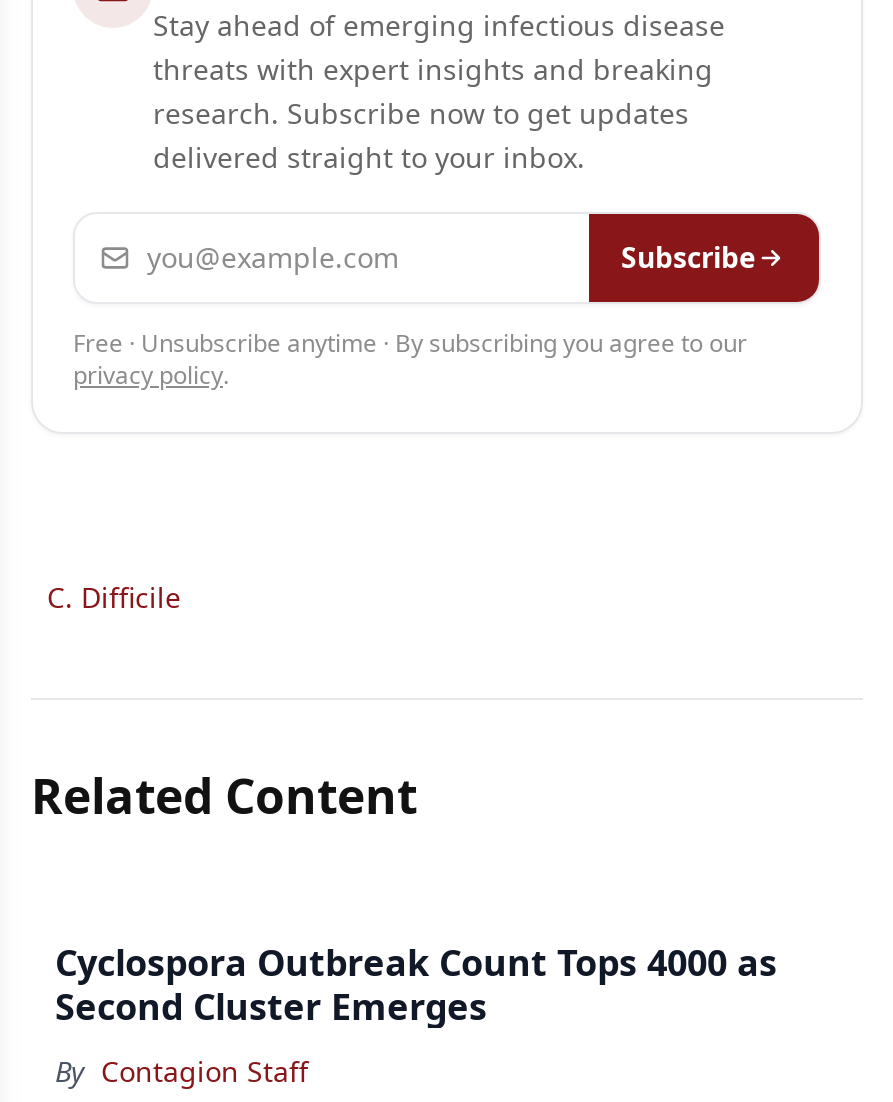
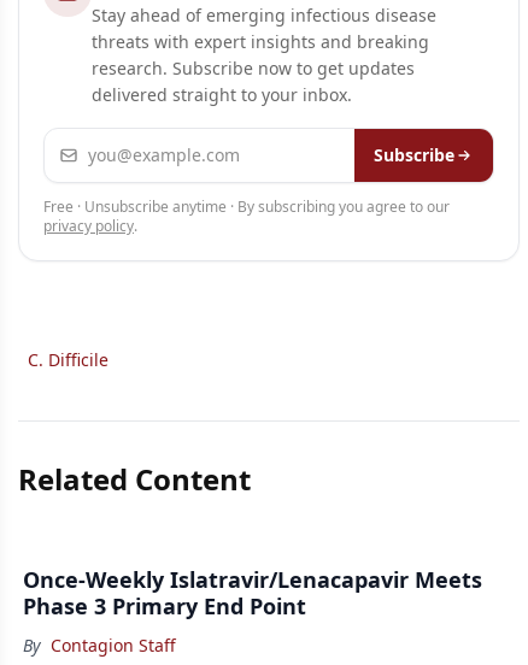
- Cyclospora Outbreak Count Tops 4000 as
- Second Cluster Emerges
+ Once-Weekly Islatravir/Lenacapavir Meets
+ Phase 3 Primary End Point
